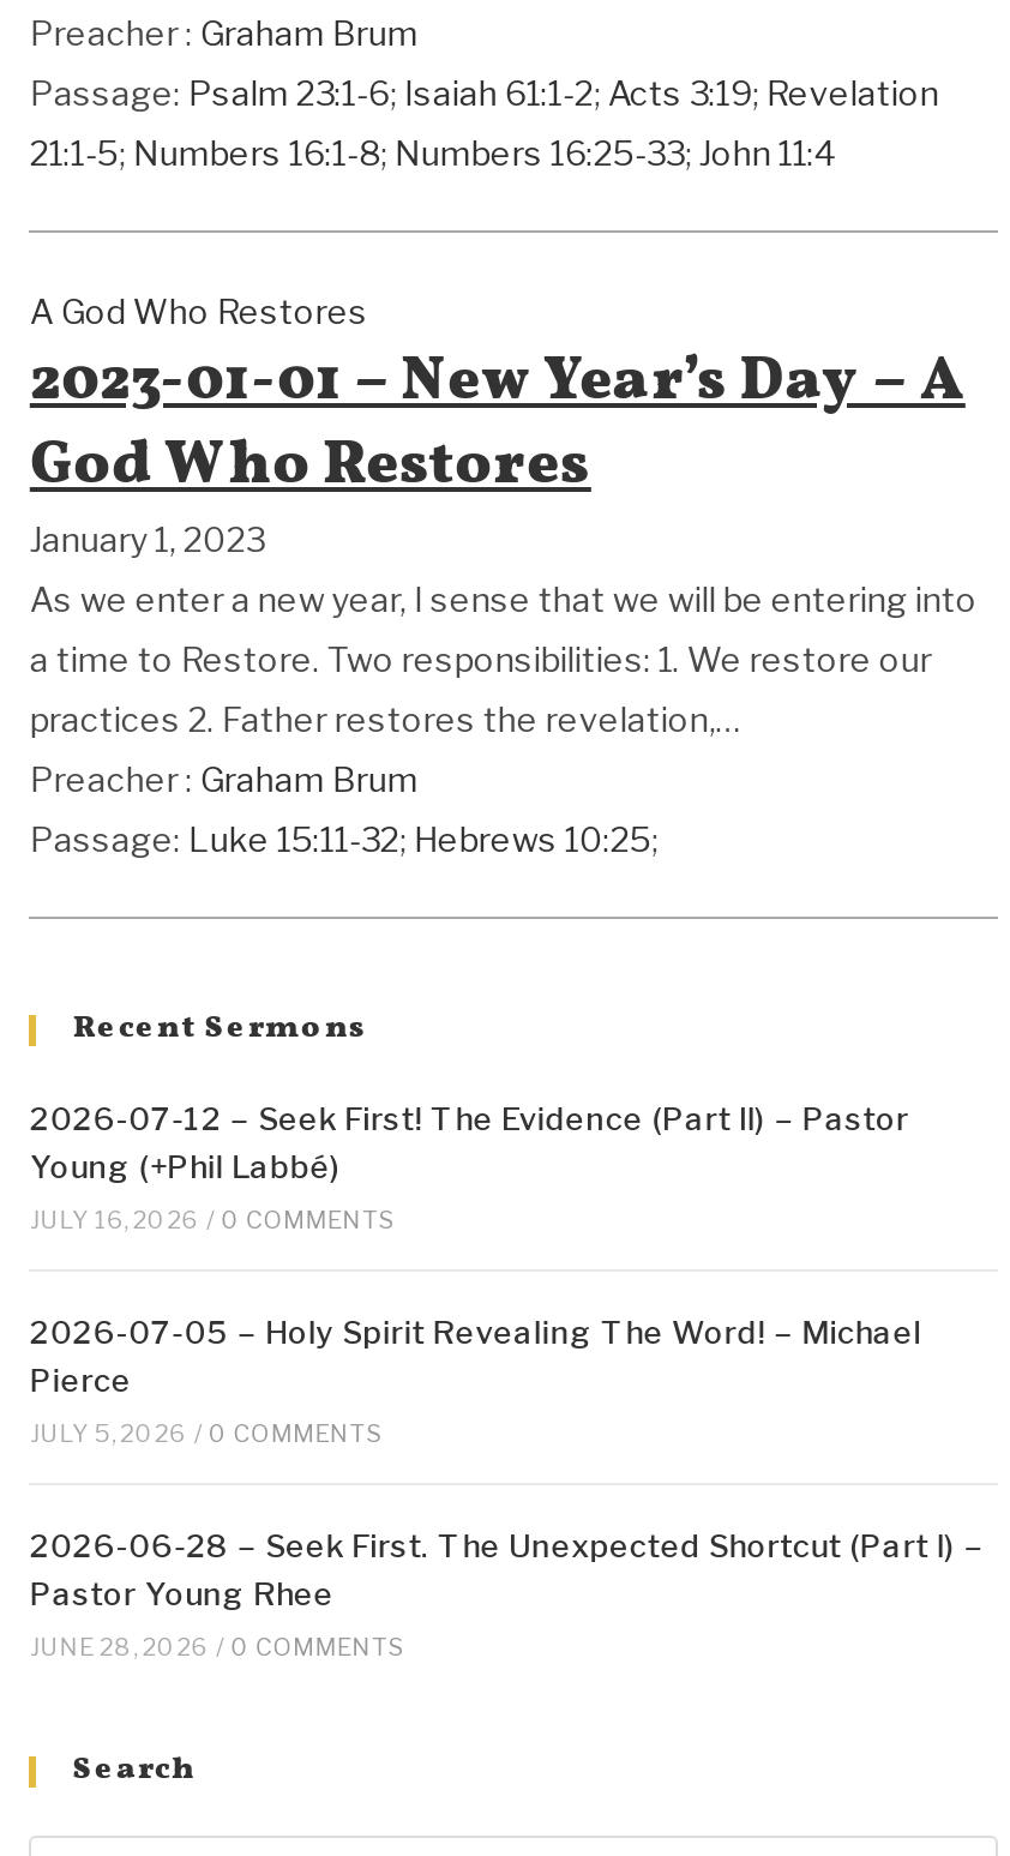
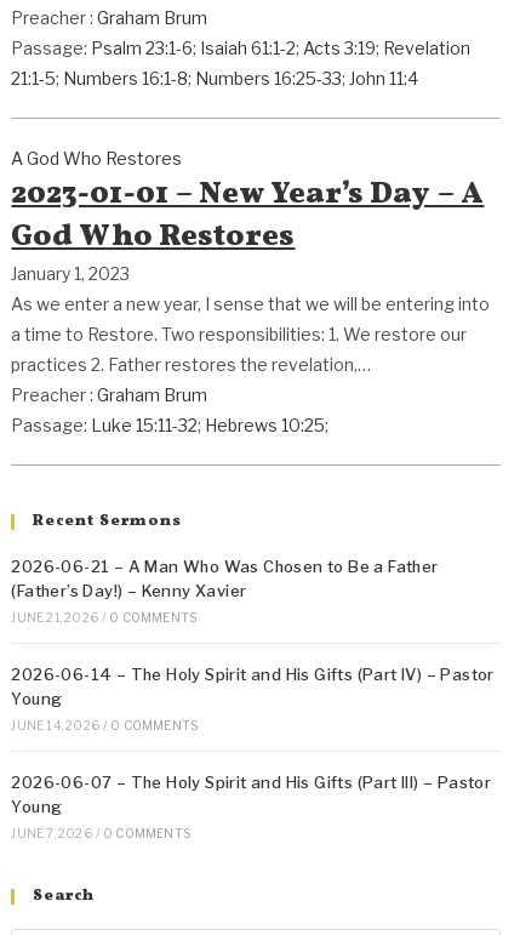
- 2026-07-12 – Seek First! The Evidence (Part II) – Pastor
- Young (+Phil Labbé)
+ 2026-06-21 – A Man Who Was Chosen to Be a Father
+ (Father’s Day!) – Kenny Xavier

- JULY 16, 2026 / 0 COMMENTS
+ JUNE 21, 2026 / 0 COMMENTS

- 2026-07-05 – Holy Spirit Revealing The Word! – Michael
- Pierce
+ 2026-06-14 – The Holy Spirit and His Gifts (Part IV) – Pastor
+ Young

- JULY 5, 2026 / 0 COMMENTS
+ JUNE 14, 2026 / 0 COMMENTS

- 2026-06-28 – Seek First. The Unexpected Shortcut (Part I) –
- Pastor Young Rhee
+ 2026-06-07 – The Holy Spirit and His Gifts (Part III) – Pastor
+ Young

- JUNE 28, 2026 / 0 COMMENTS
+ JUNE 7, 2026 / 0 COMMENTS
